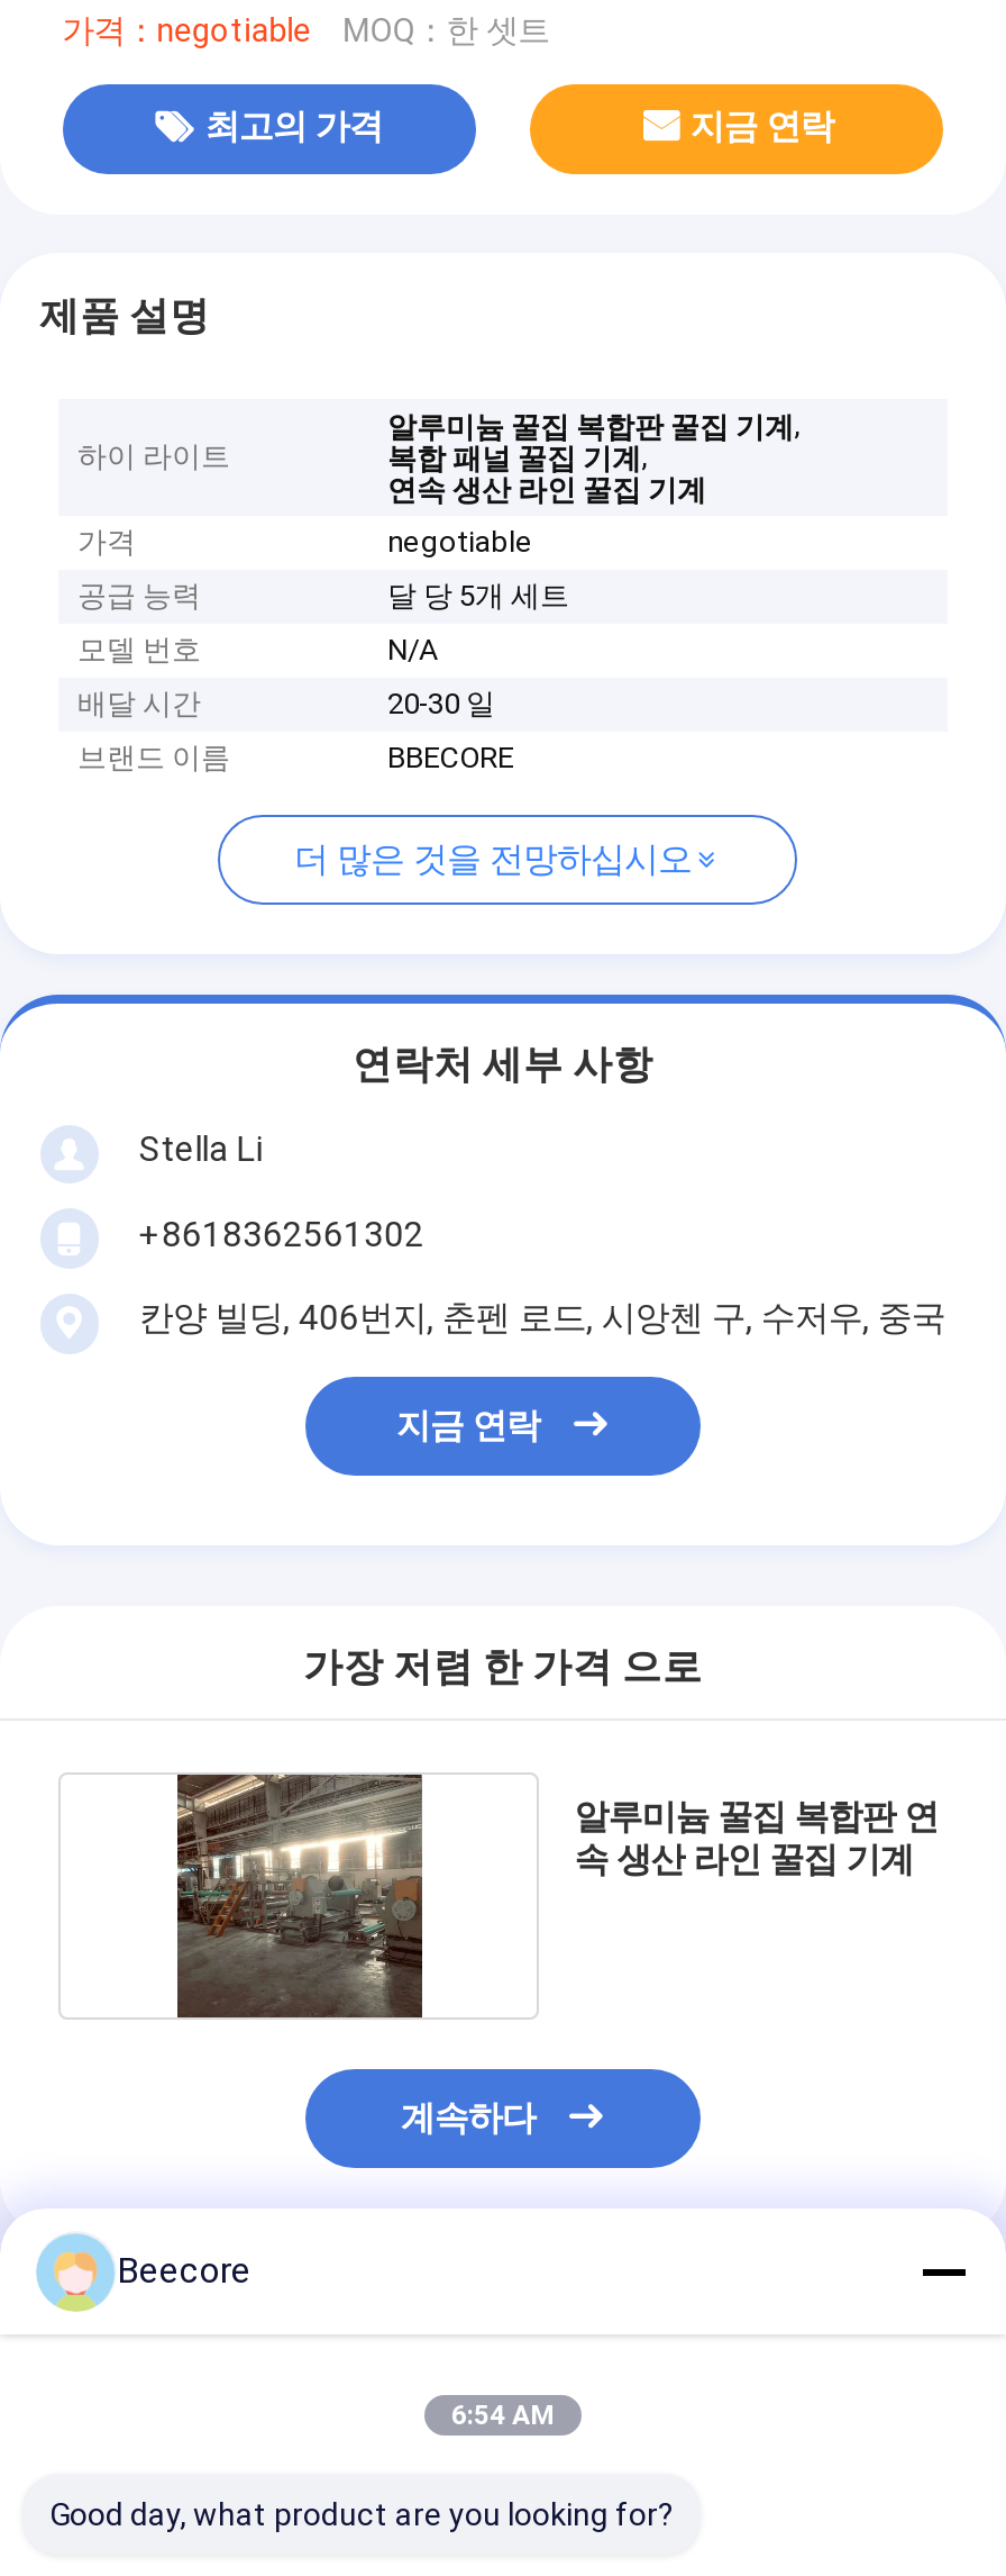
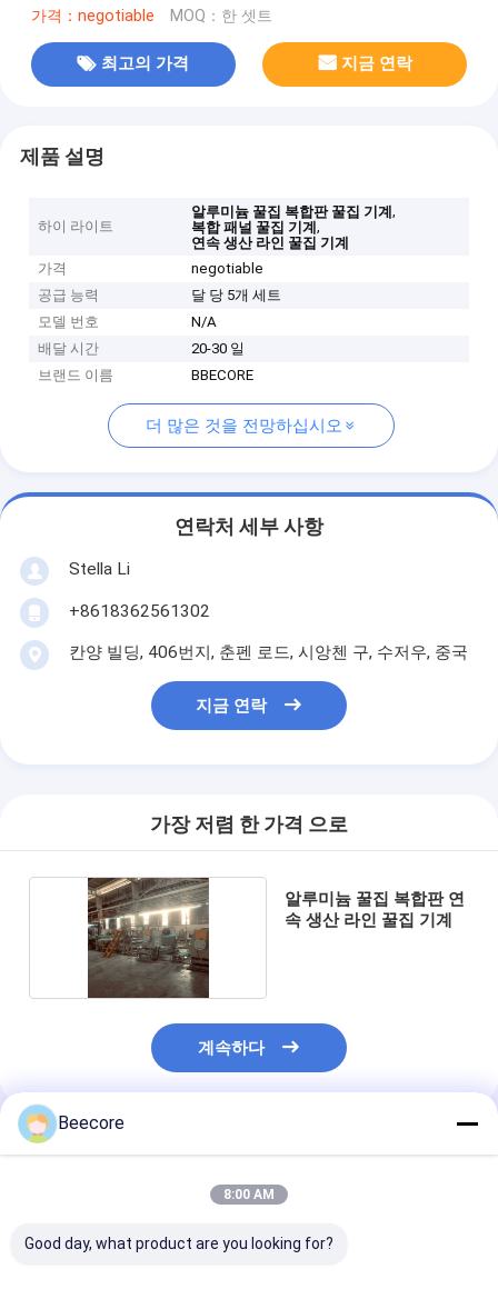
- 6:54 AM
+ 8:00 AM
